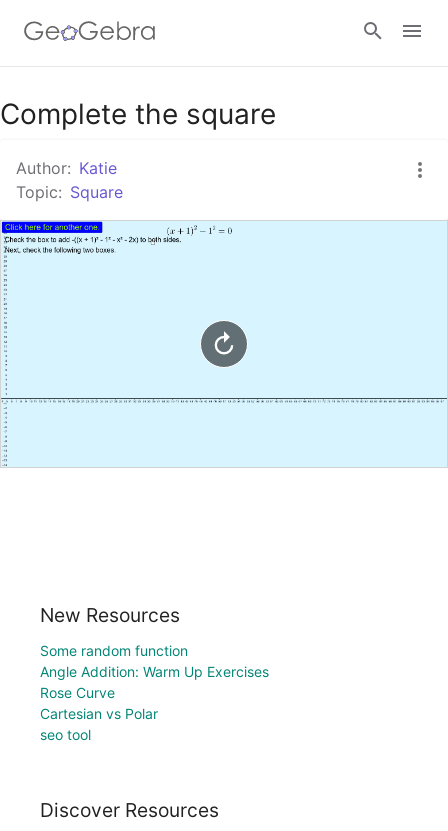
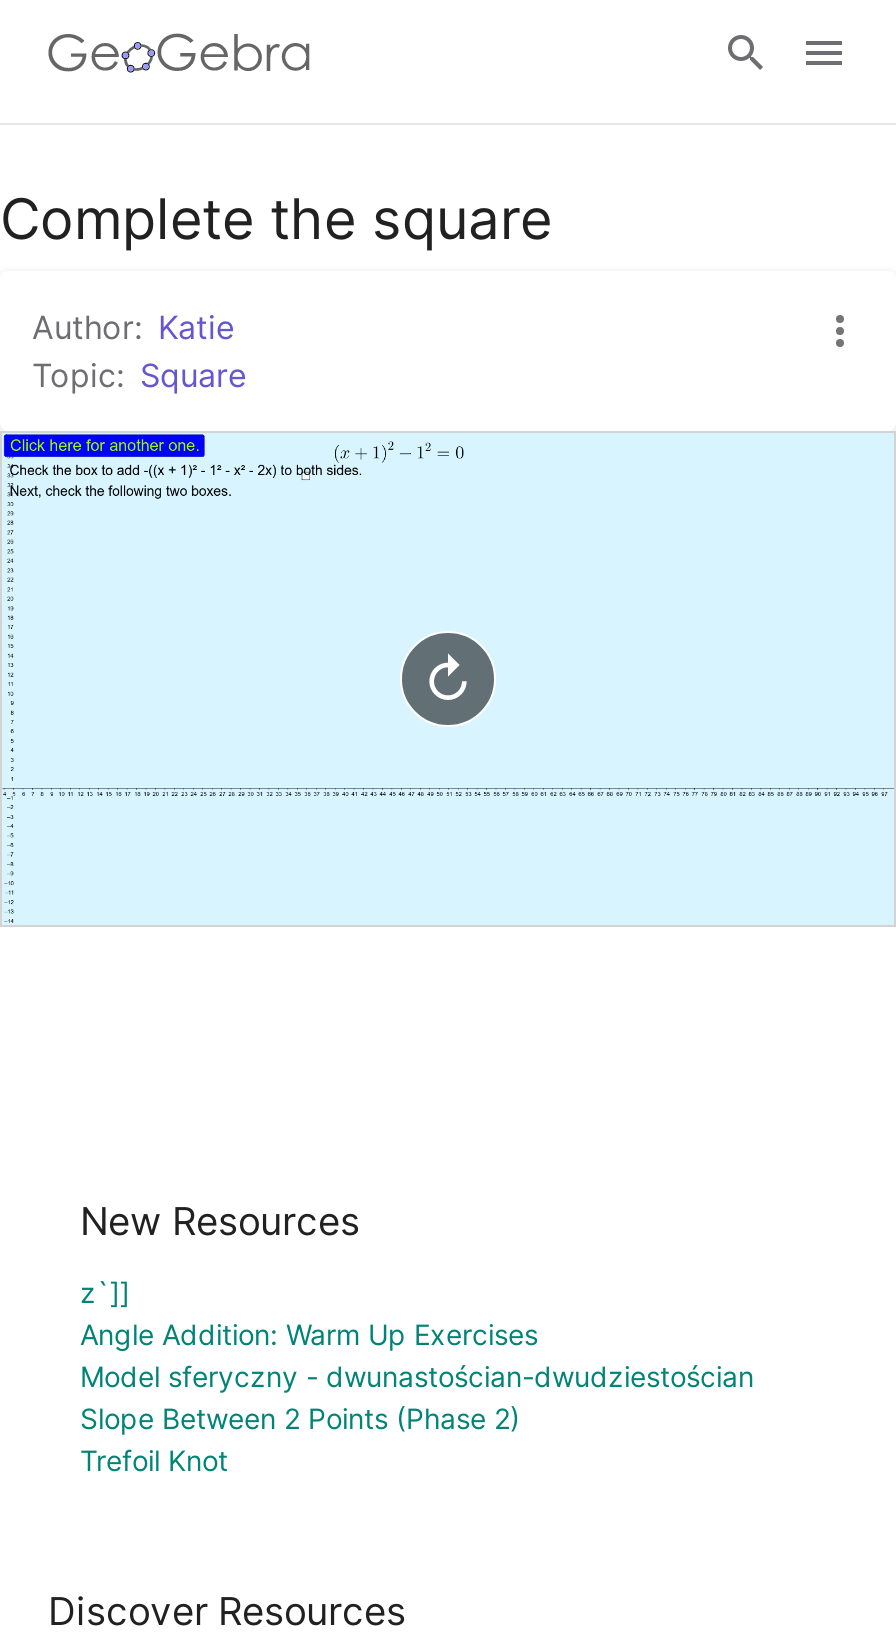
- Some random function
+ z`]]

- Rose Curve
- Cartesian vs Polar
- seo tool
+ Model sferyczny - dwunastościan-dwudziestościan
+ Slope Between 2 Points (Phase 2)
+ Trefoil Knot
